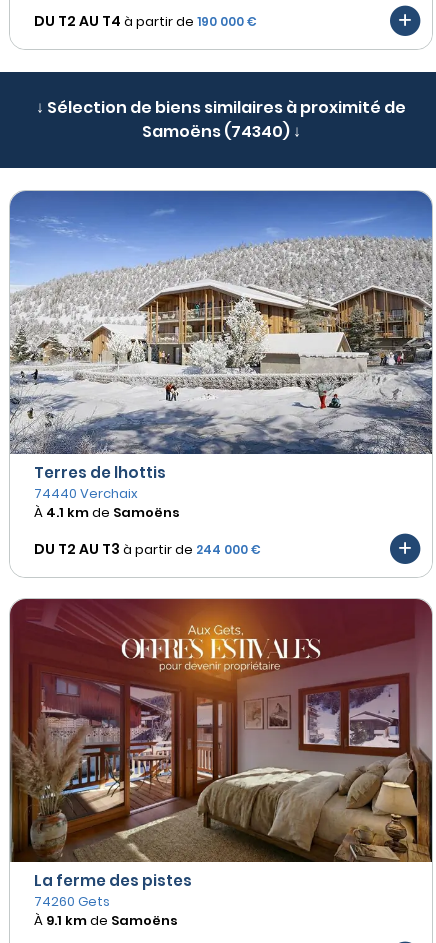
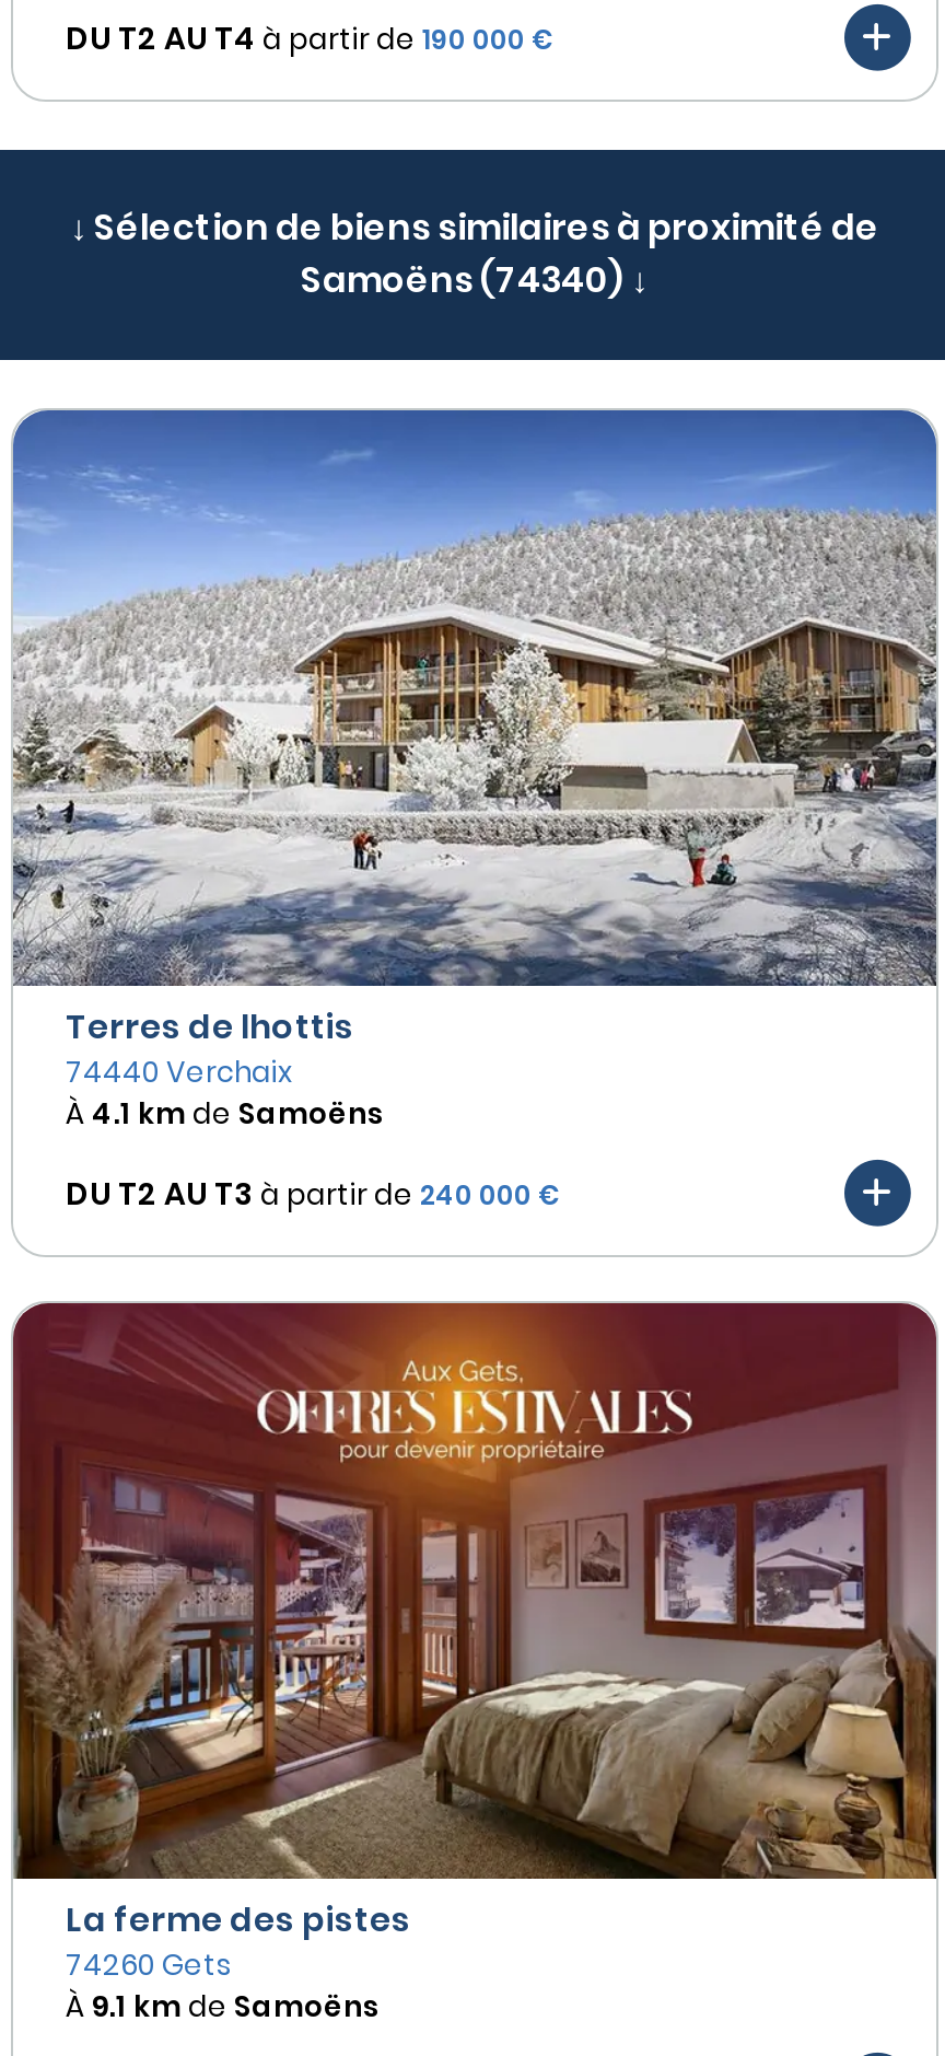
- DU T2 AU T3 à partir de 244 000 €
+ DU T2 AU T3 à partir de 240 000 €
